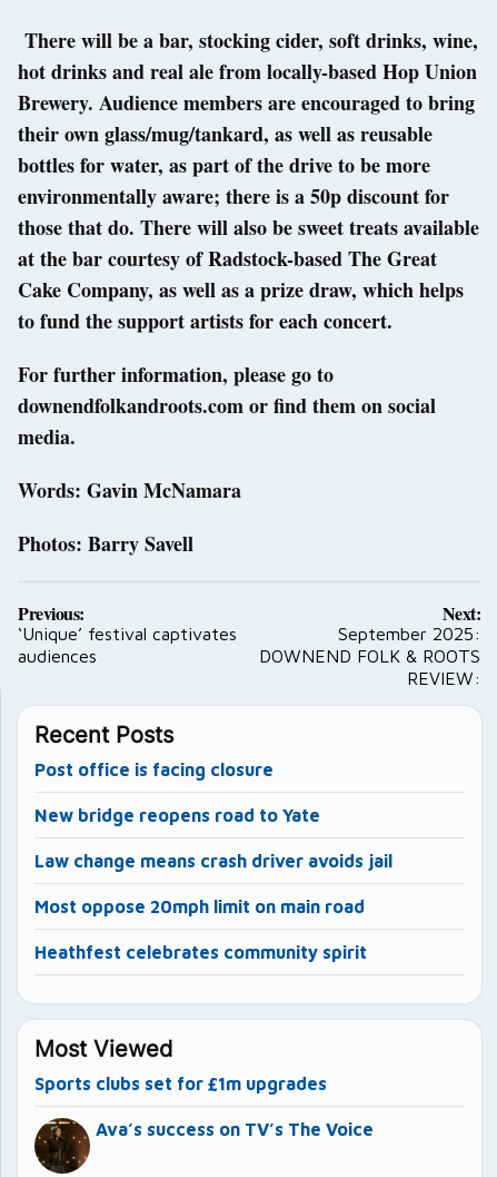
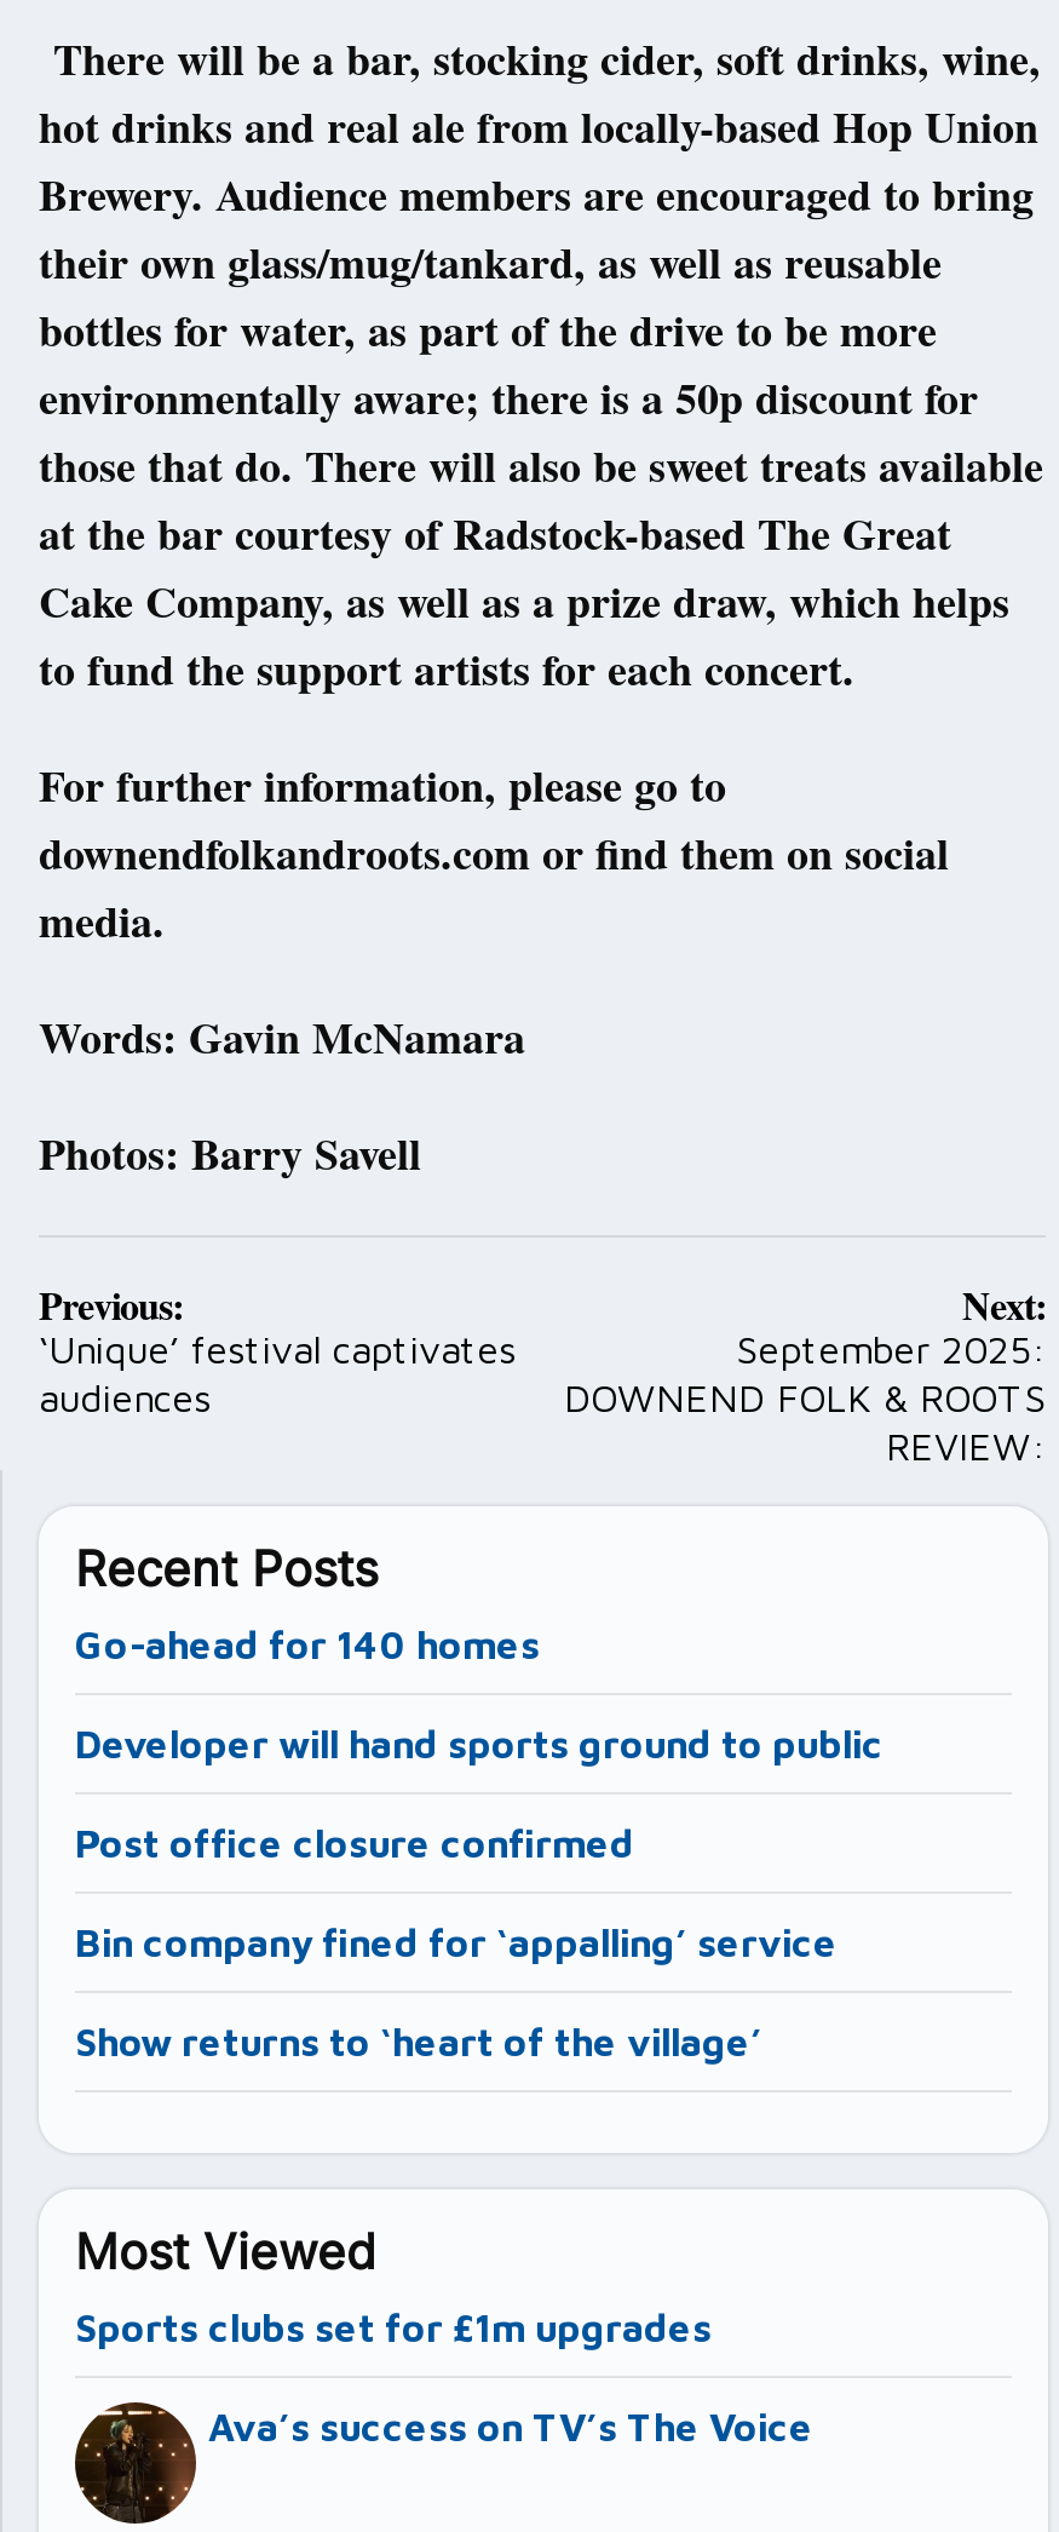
- Post office is facing closure
+ Go-ahead for 140 homes

- New bridge reopens road to Yate
+ Developer will hand sports ground to public

- Law change means crash driver avoids jail
+ Post office closure confirmed

- Most oppose 20mph limit on main road
+ Bin company fined for ‘appalling’ service

- Heathfest celebrates community spirit
+ Show returns to ‘heart of the village’
